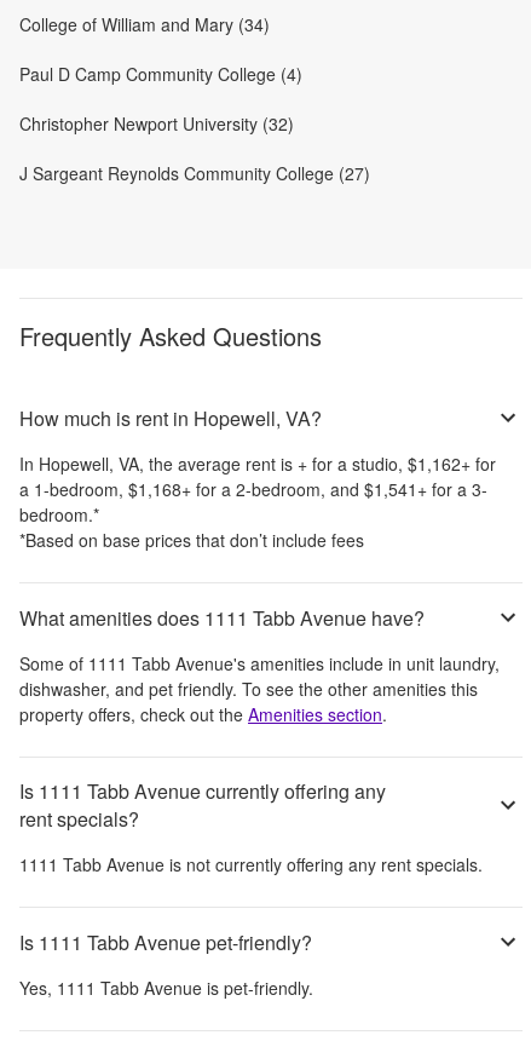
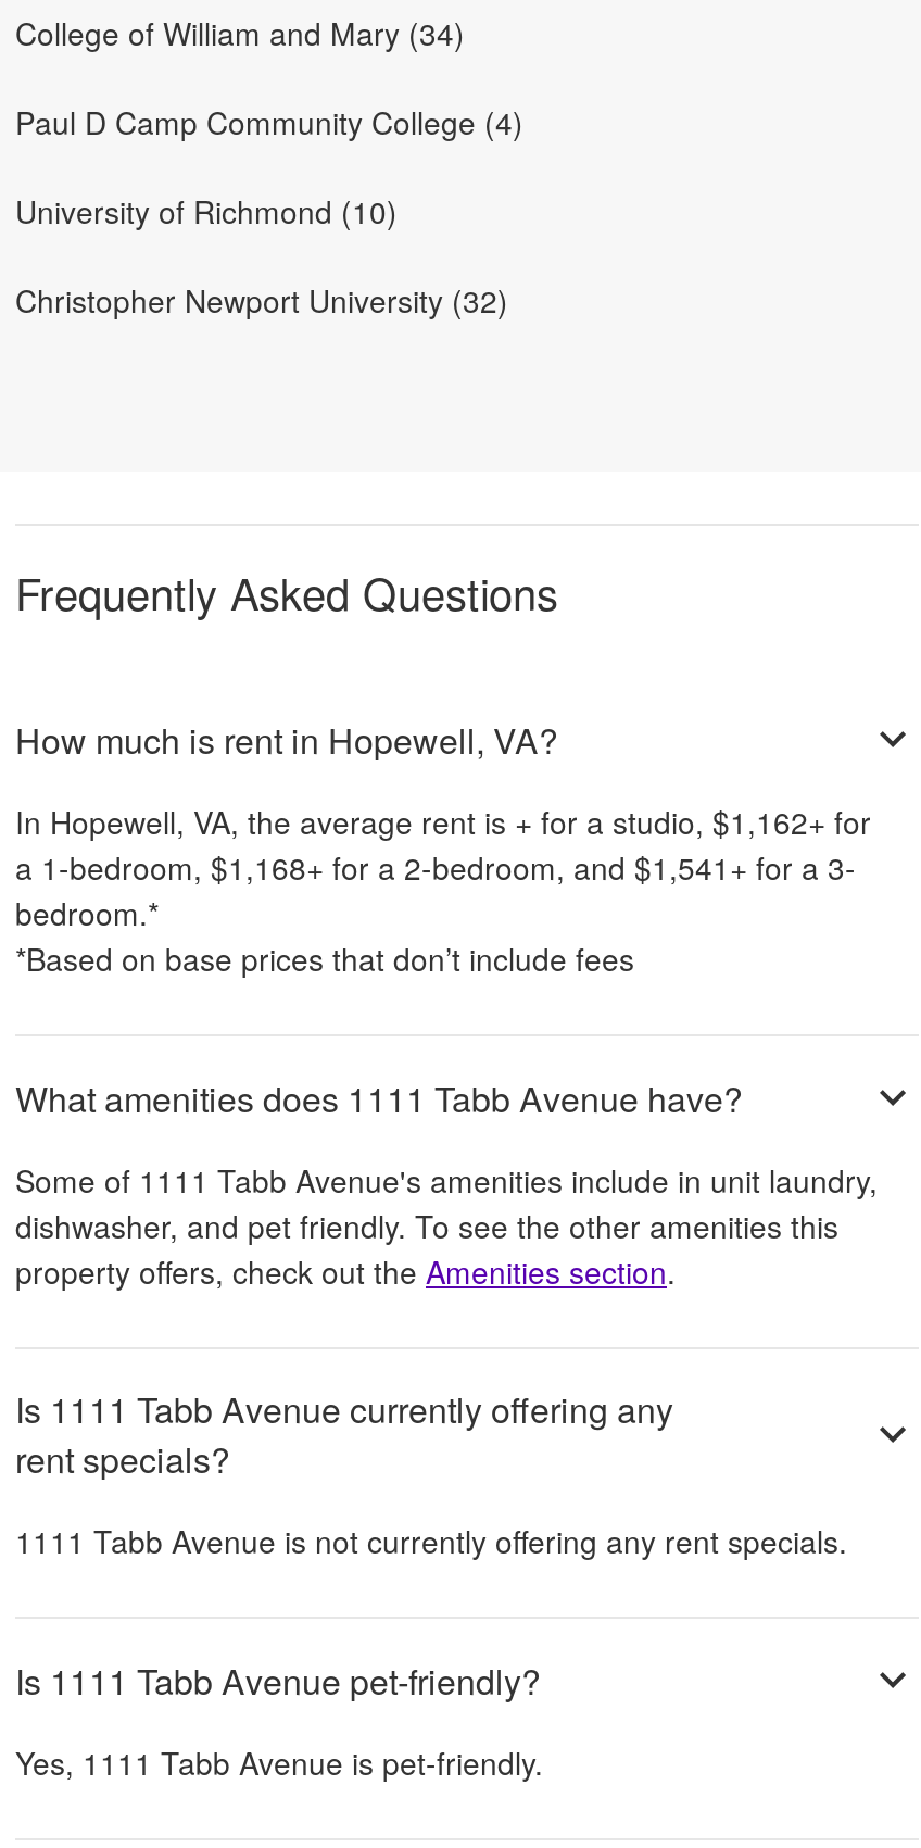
+ University of Richmond (10)

moved down: Christopher Newport University (32)

- J Sargeant Reynolds Community College (27)
